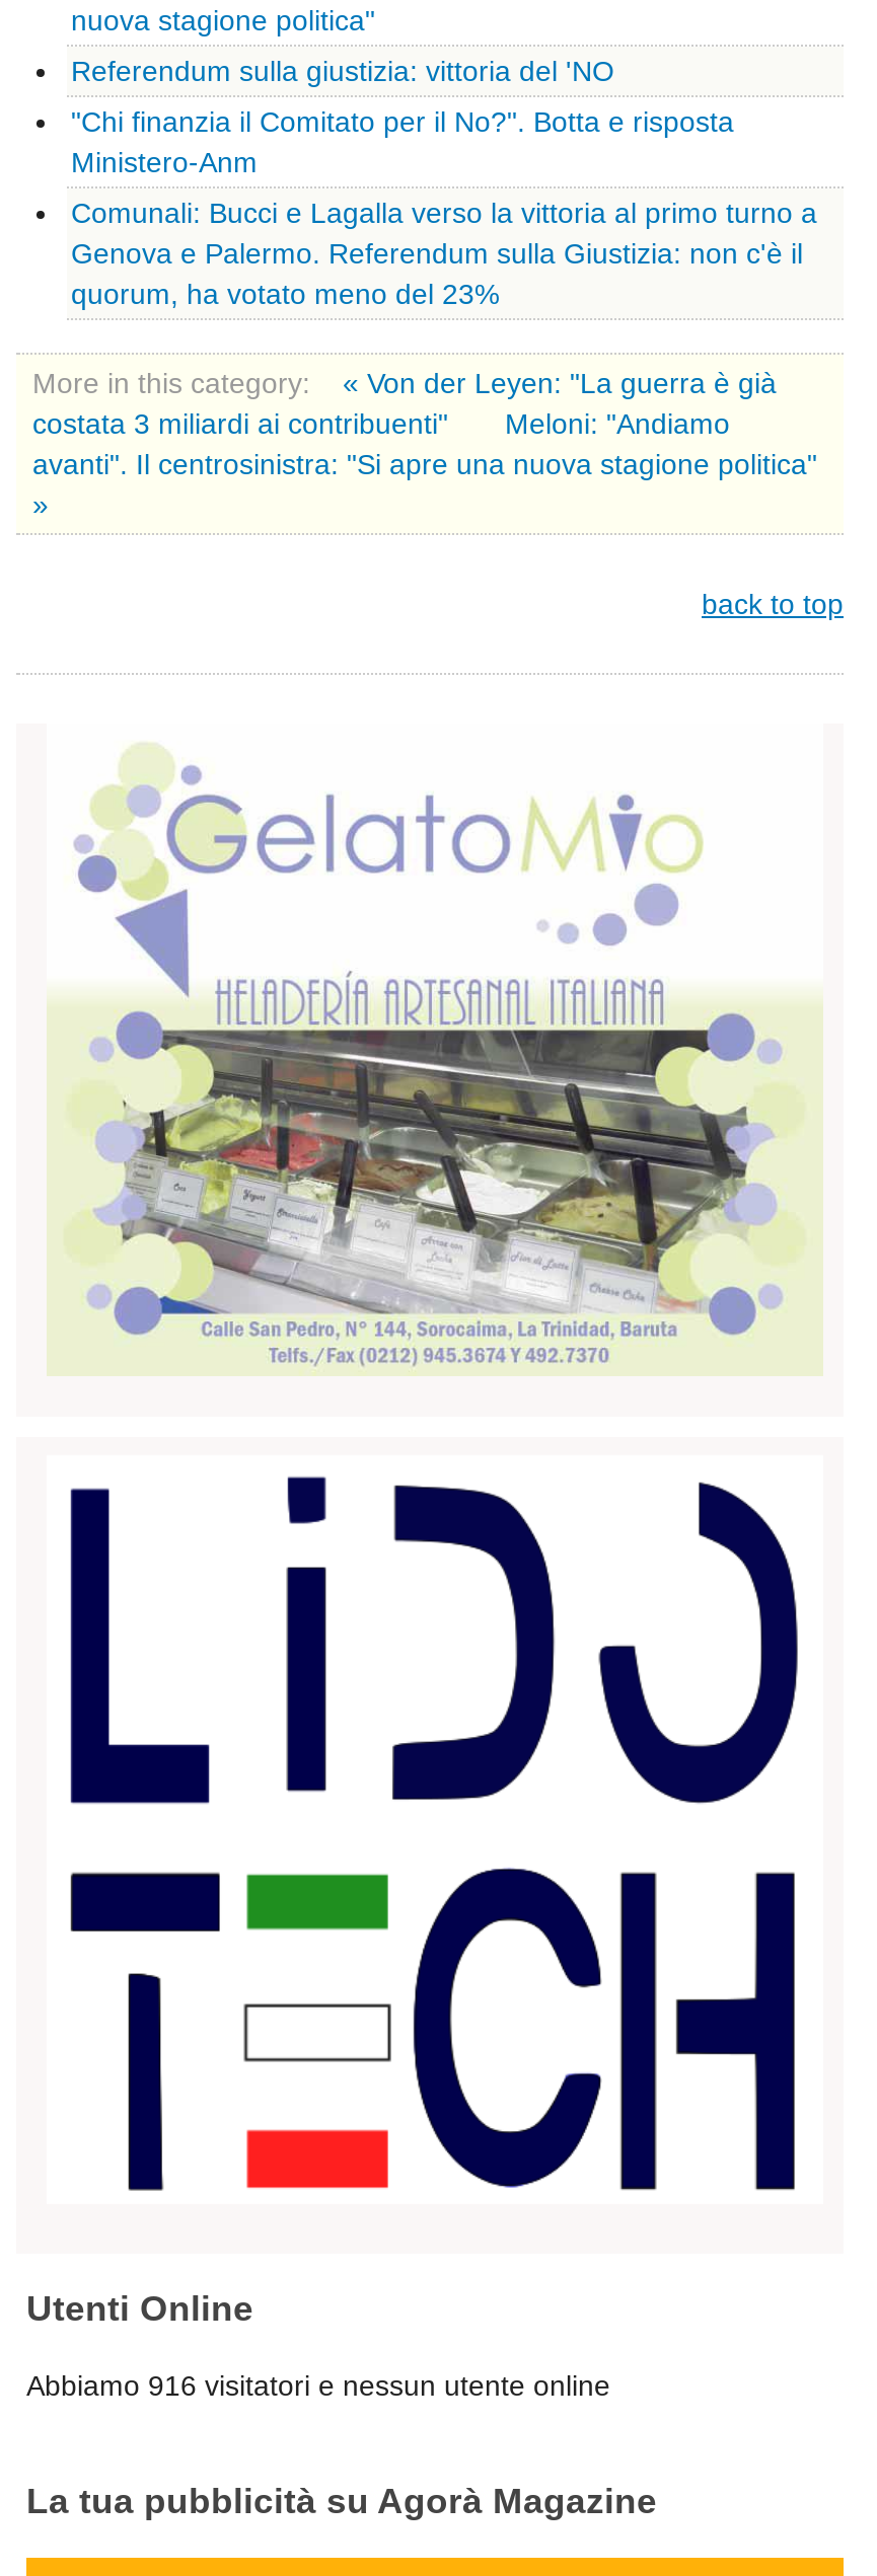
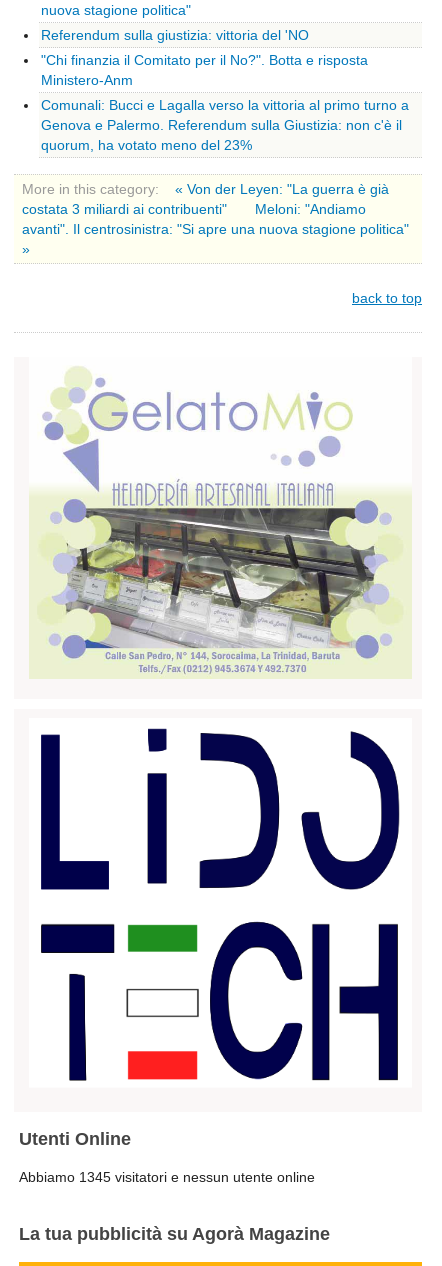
- Abbiamo 916 visitatori e nessun utente online
+ Abbiamo 1345 visitatori e nessun utente online
